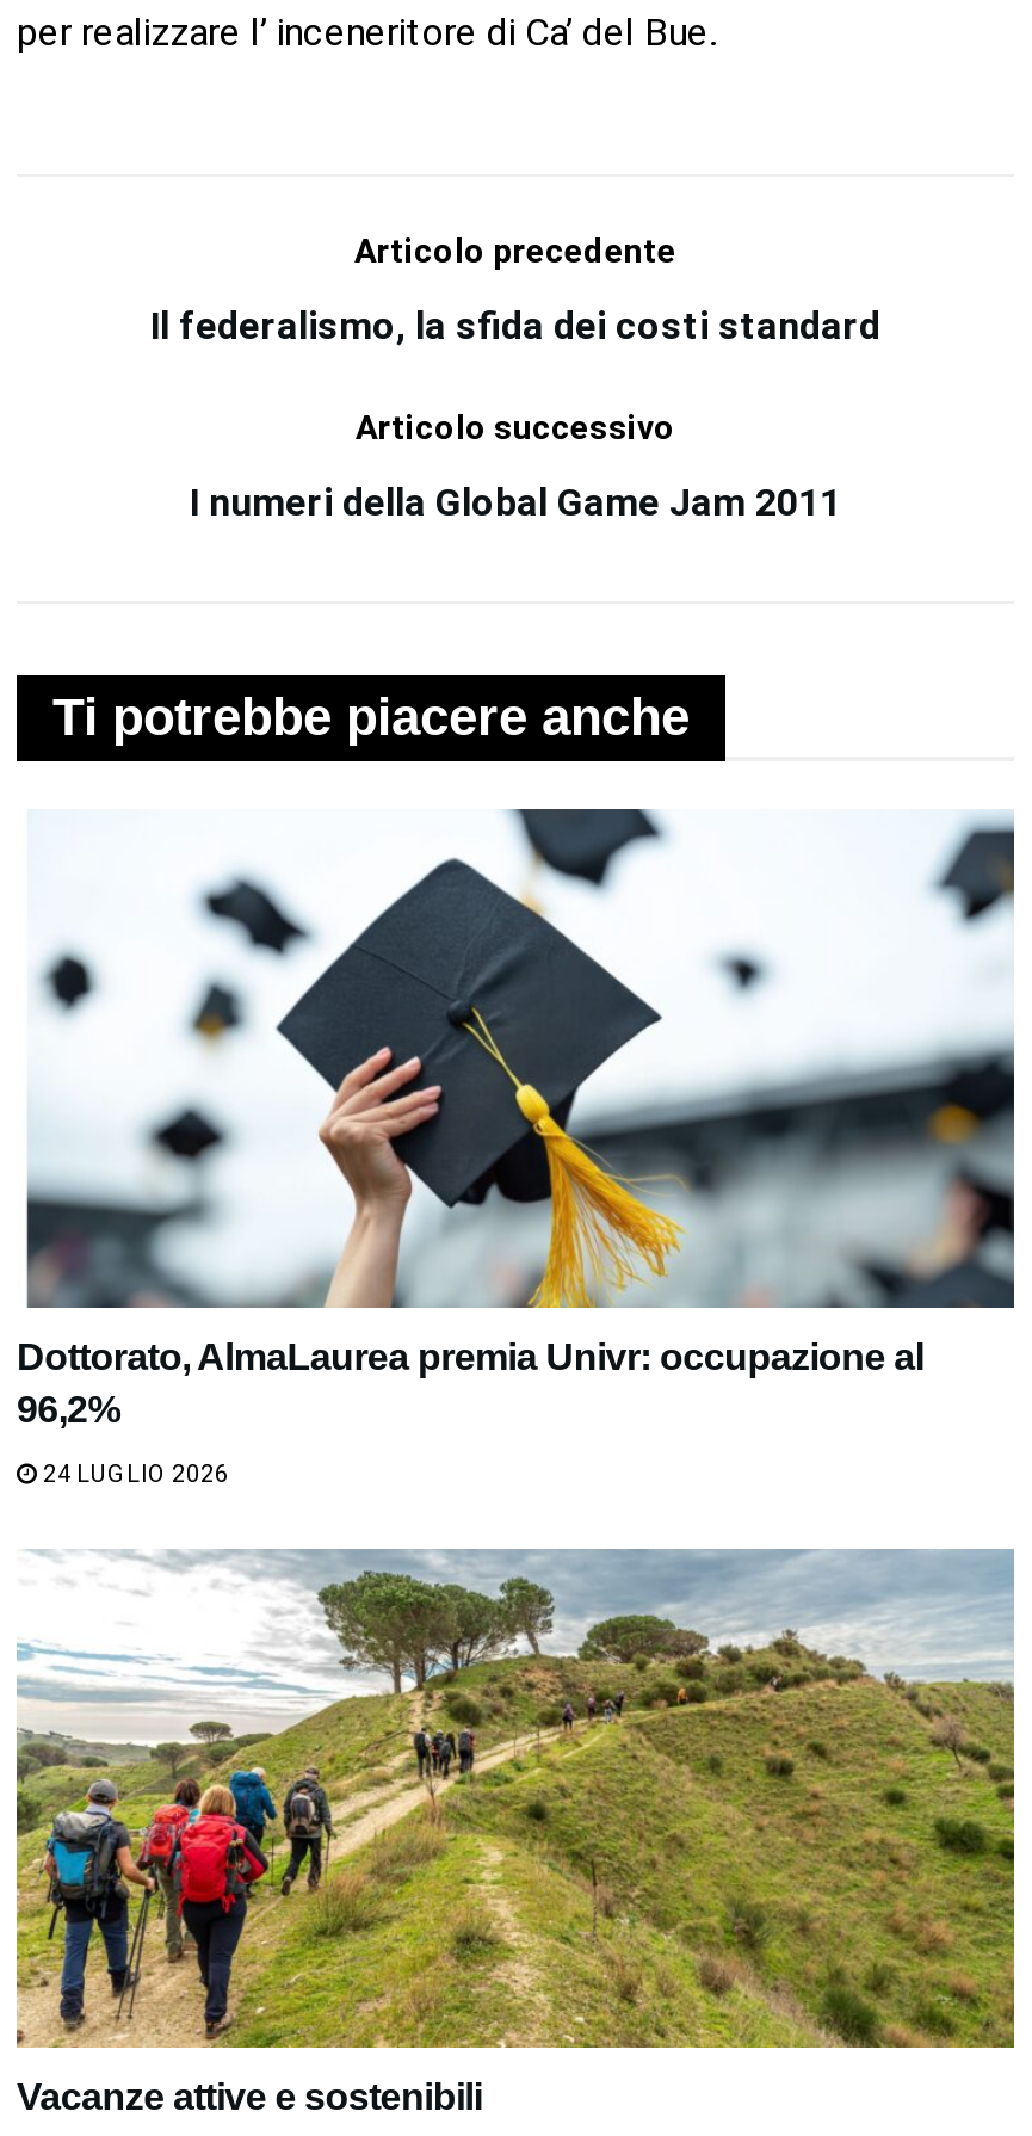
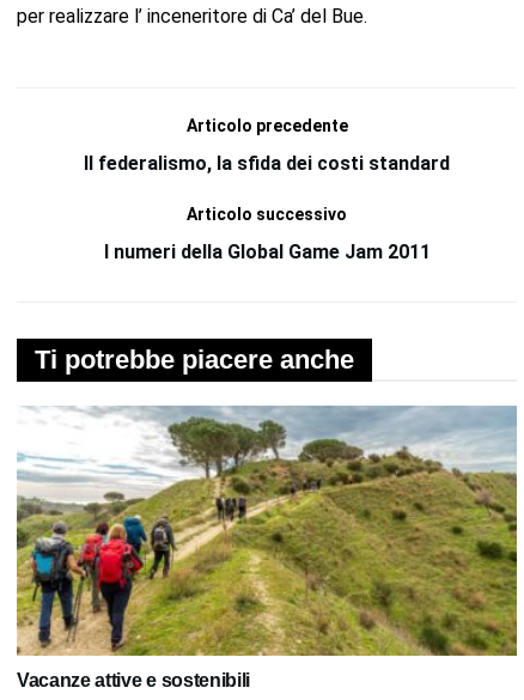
- [image]
- Dottorato, AlmaLaurea premia Univr: occupazione al
- 96,2%
- 24 LUGLIO 2026
